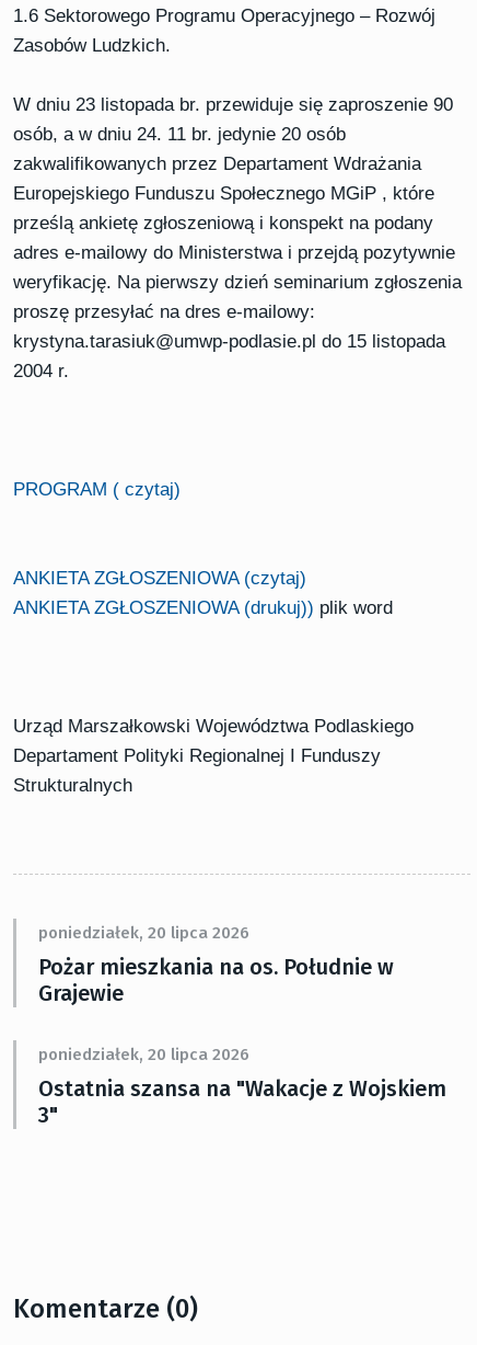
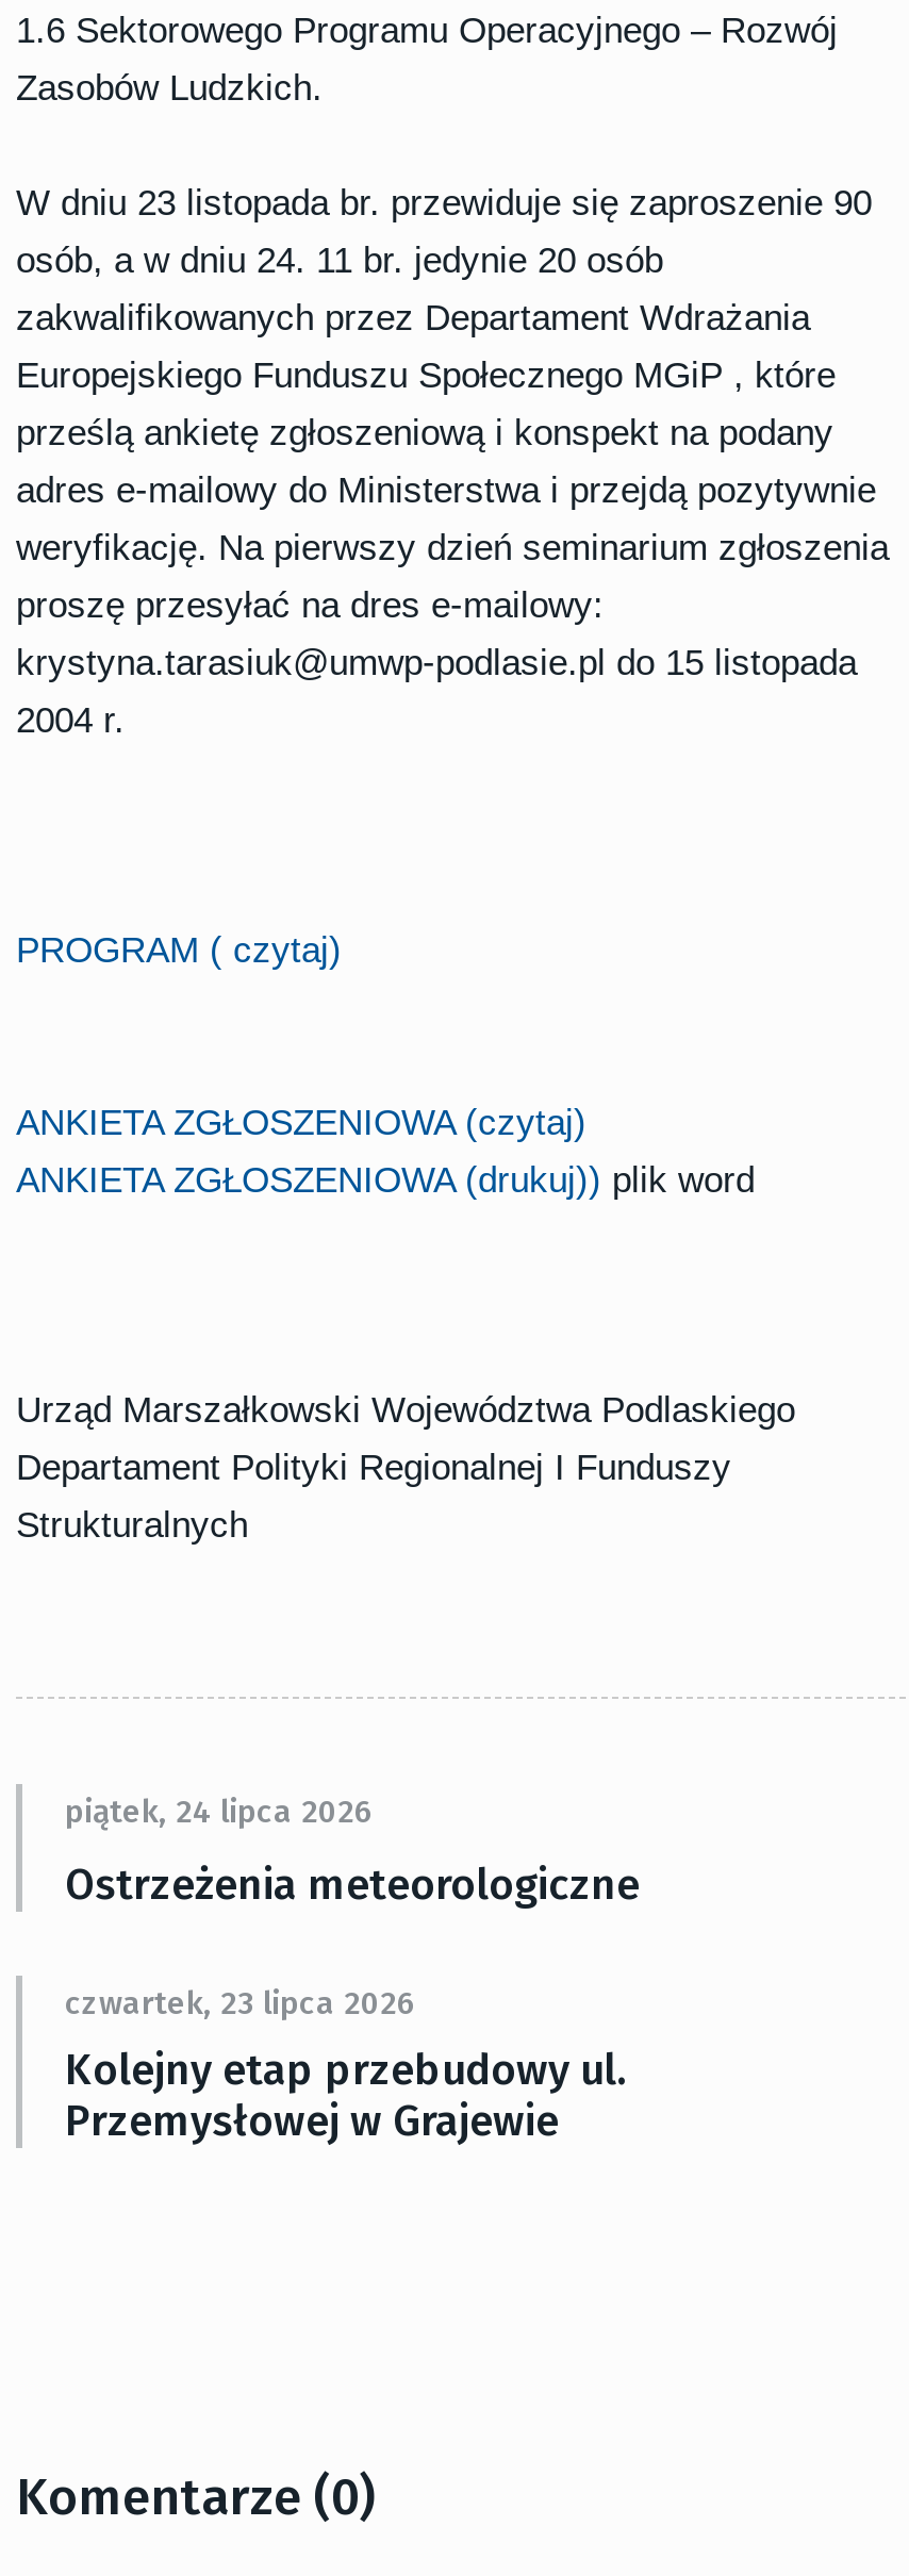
- poniedziałek, 20 lipca 2026
- Pożar mieszkania na os. Południe w
- Grajewie
- poniedziałek, 20 lipca 2026
- Ostatnia szansa na "Wakacje z Wojskiem
- 3"
+ piątek, 24 lipca 2026
+ Ostrzeżenia meteorologiczne
+ czwartek, 23 lipca 2026
+ Kolejny etap przebudowy ul.
+ Przemysłowej w Grajewie
